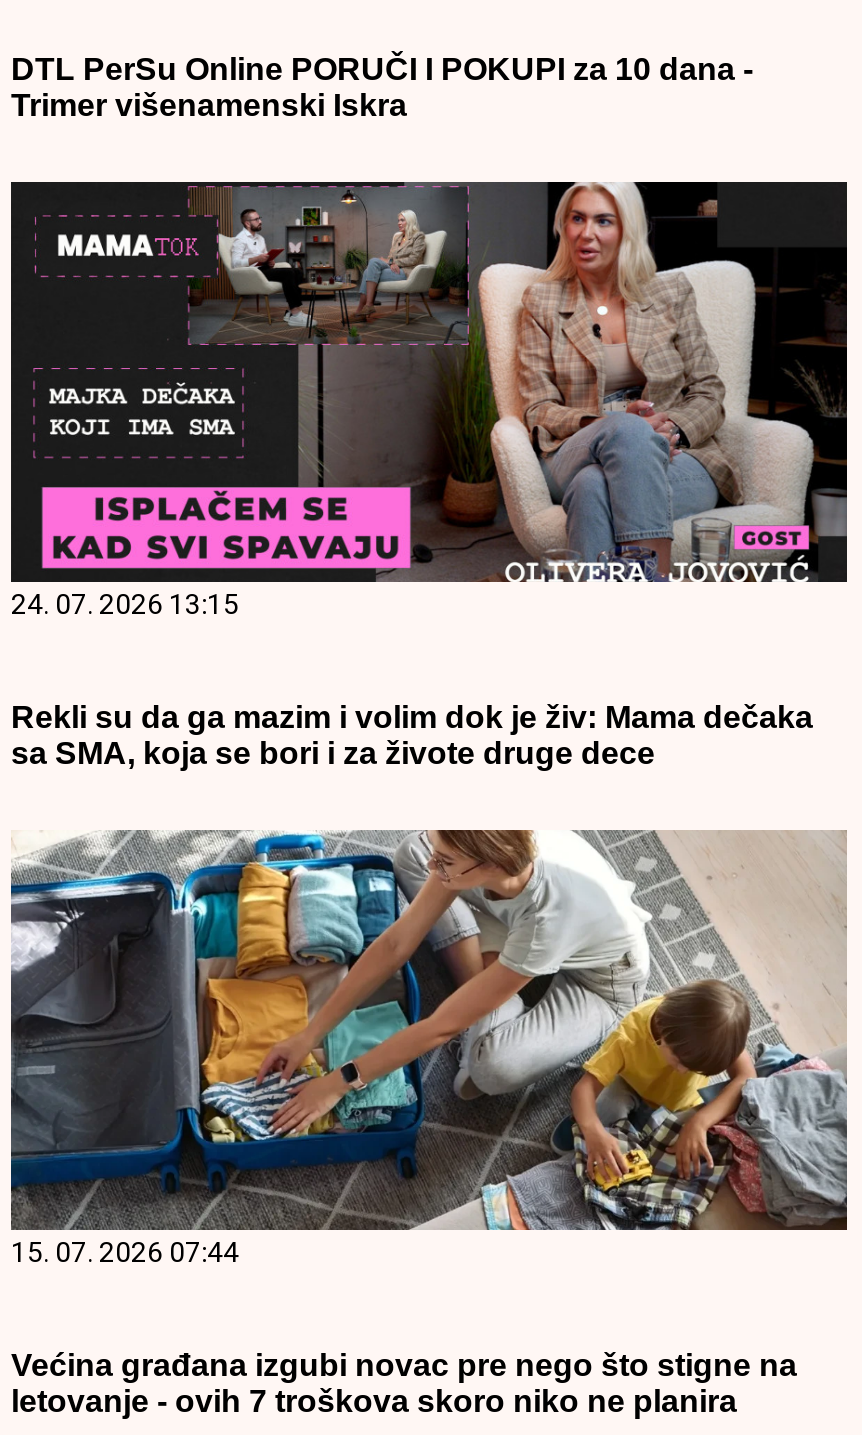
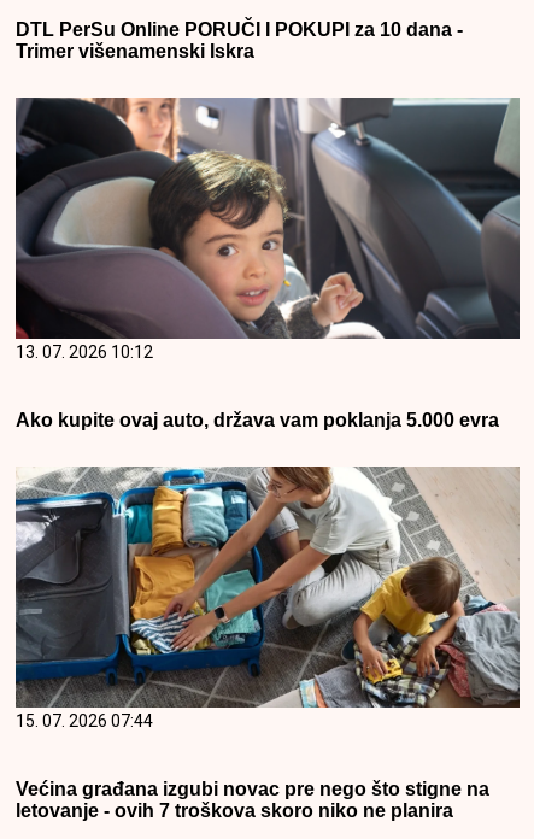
- [image]
- 24. 07. 2026 13:15
+ [image]
+ 13. 07. 2026 10:12

- Rekli su da ga mazim i volim dok je živ: Mama dečaka
- sa SMA, koja se bori i za živote druge dece
+ Ako kupite ovaj auto, država vam poklanja 5.000 evra
